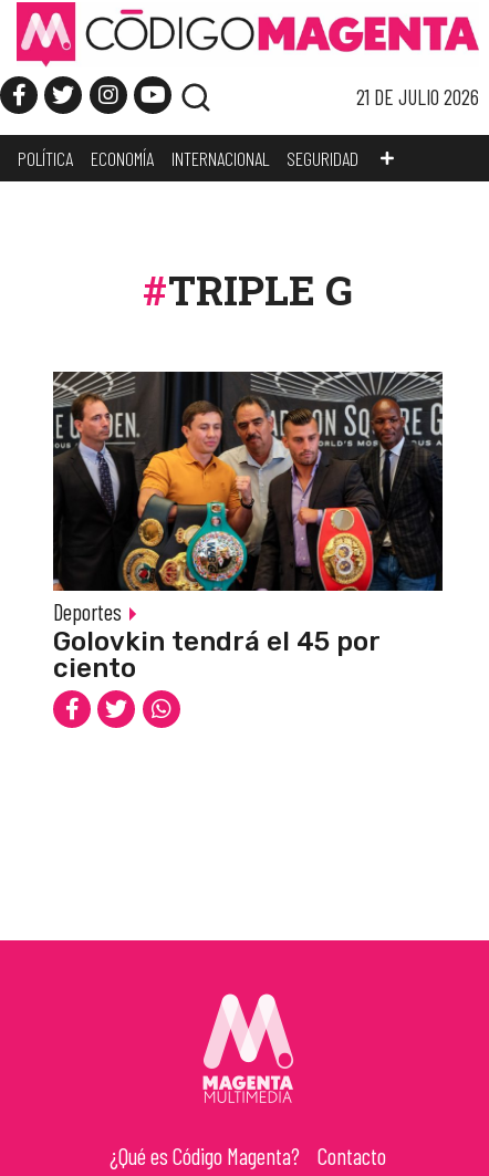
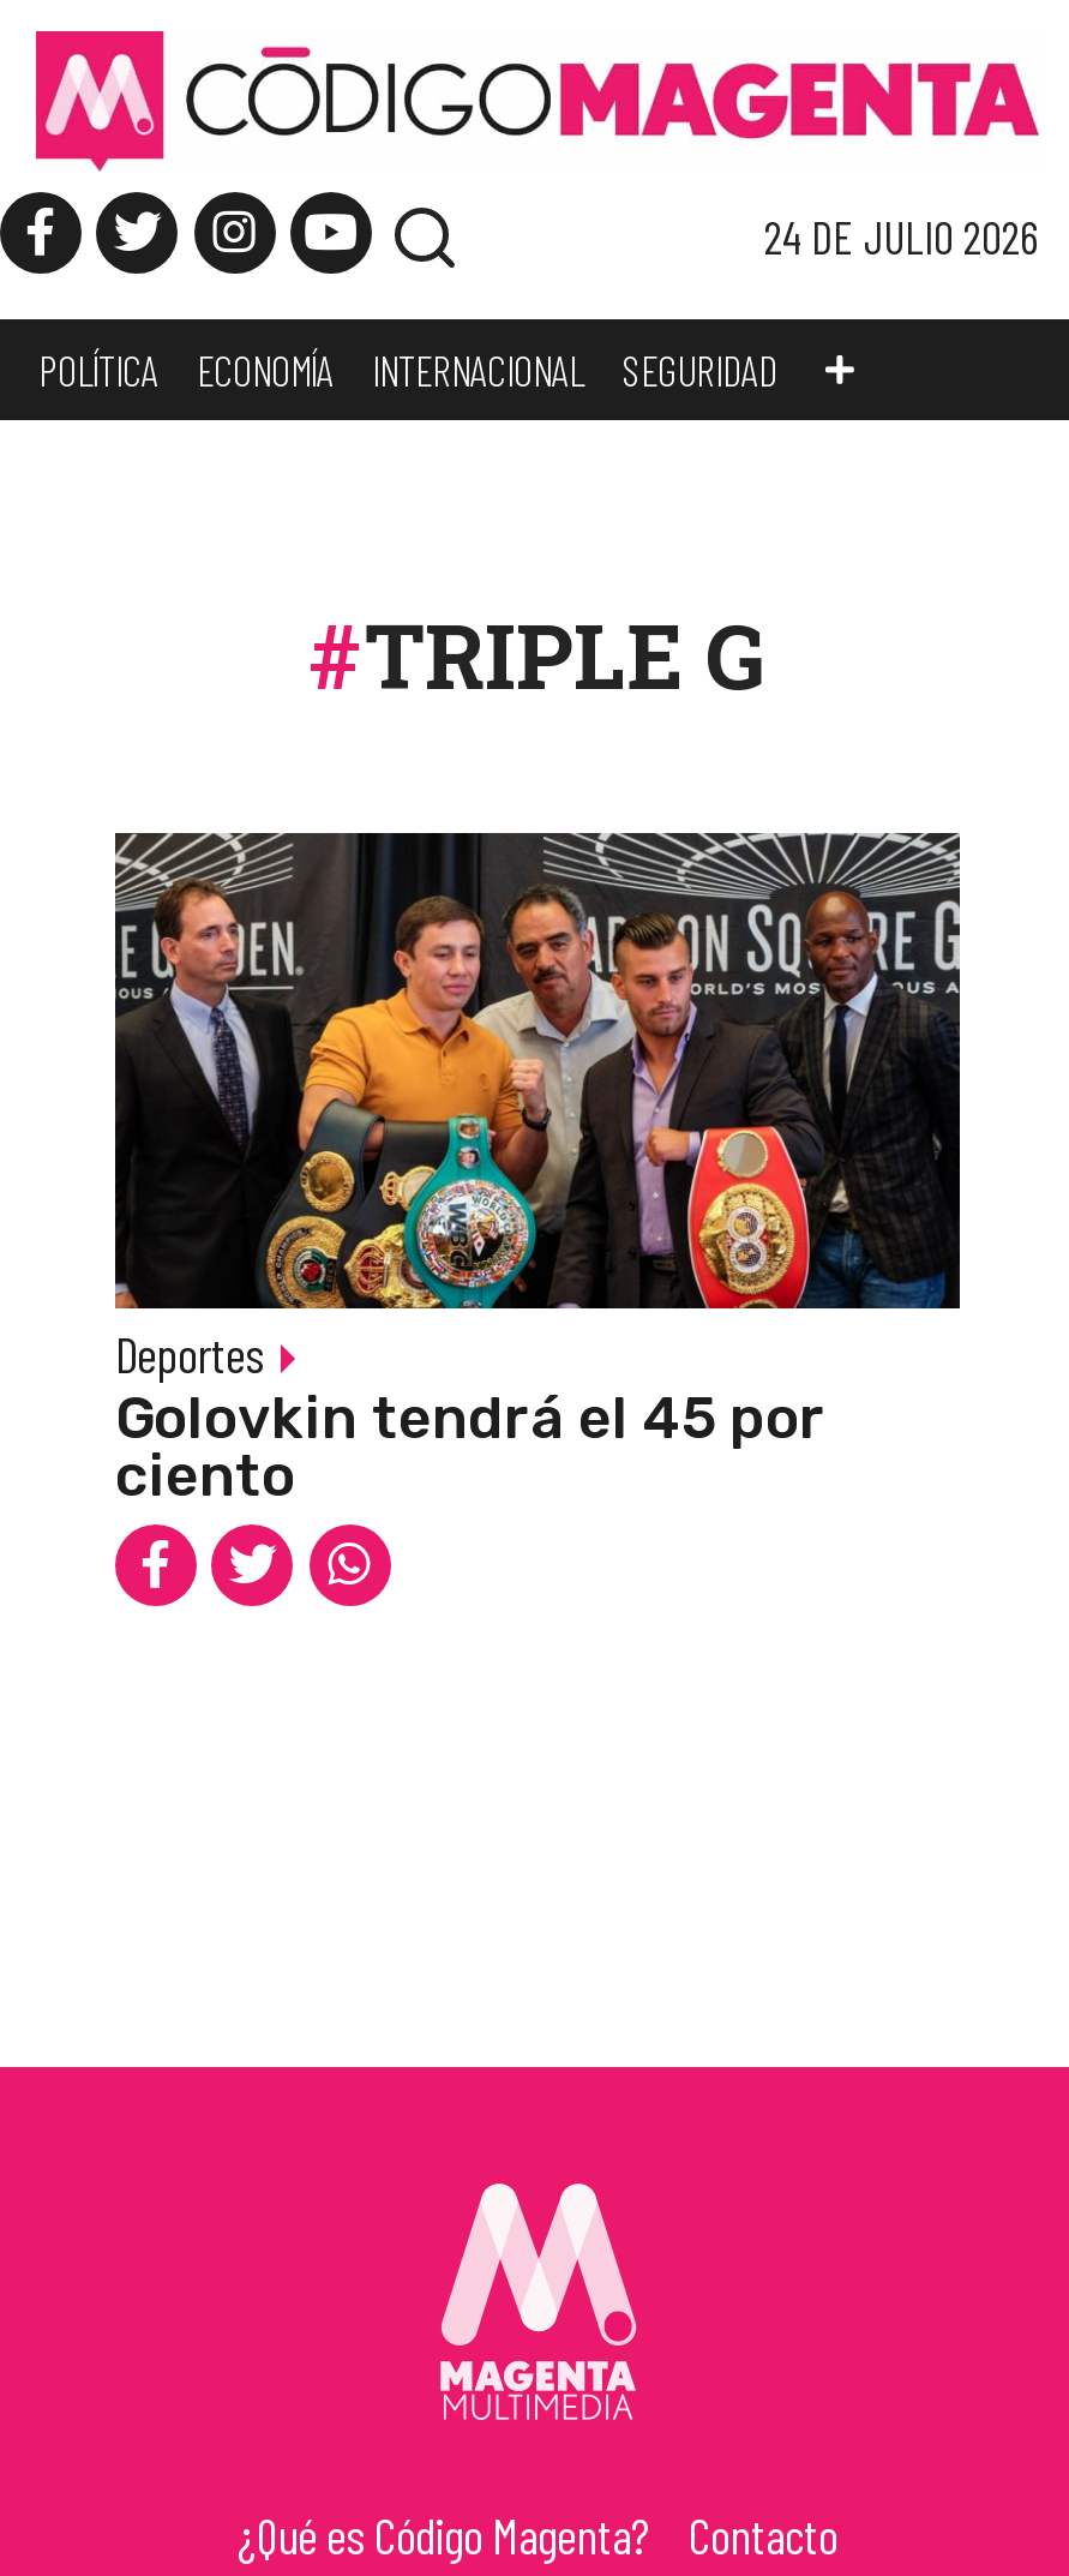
- 21 DE JULIO 2026
+ 24 DE JULIO 2026
